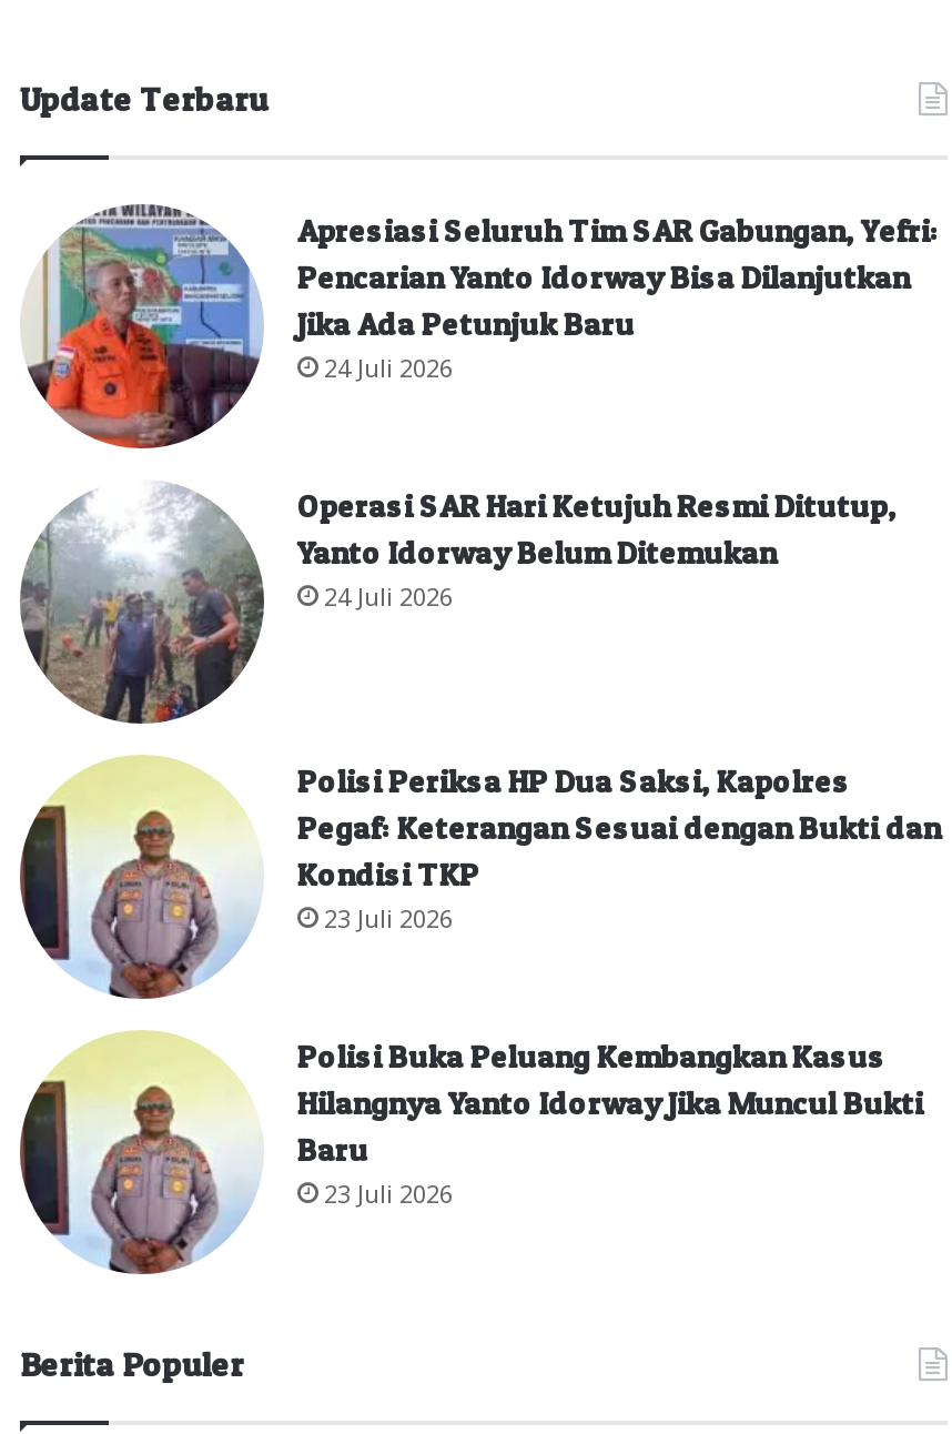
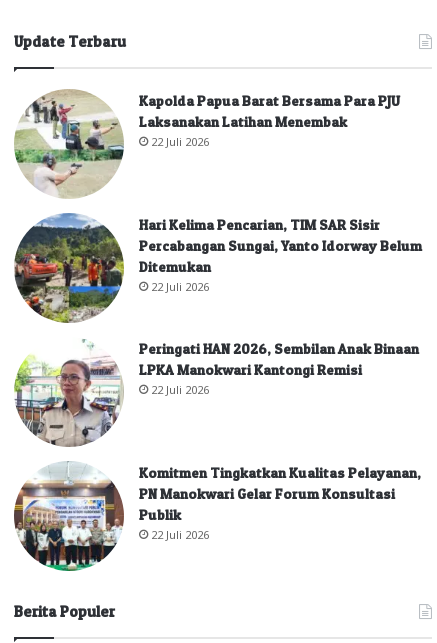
- [image]
- Apresiasi Seluruh Tim SAR Gabungan, Yefri:
- Pencarian Yanto Idorway Bisa Dilanjutkan
- Jika Ada Petunjuk Baru
- 24 Juli 2026
+ [image]
+ Kapolda Papua Barat Bersama Para PJU
+ Laksanakan Latihan Menembak
+ 22 Juli 2026

- [image]
- Operasi SAR Hari Ketujuh Resmi Ditutup,
- Yanto Idorway Belum Ditemukan
- 24 Juli 2026
+ [image]
+ Hari Kelima Pencarian, TIM SAR Sisir
+ Percabangan Sungai, Yanto Idorway Belum
+ Ditemukan
+ 22 Juli 2026

- [image]
- Polisi Periksa HP Dua Saksi, Kapolres
- Pegaf: Keterangan Sesuai dengan Bukti dan
- Kondisi TKP
- 23 Juli 2026
+ [image]
+ Peringati HAN 2026, Sembilan Anak Binaan
+ LPKA Manokwari Kantongi Remisi
+ 22 Juli 2026

- [image]
- Polisi Buka Peluang Kembangkan Kasus
- Hilangnya Yanto Idorway Jika Muncul Bukti
- Baru
- 23 Juli 2026
+ [image]
+ Komitmen Tingkatkan Kualitas Pelayanan,
+ PN Manokwari Gelar Forum Konsultasi
+ Publik
+ 22 Juli 2026
